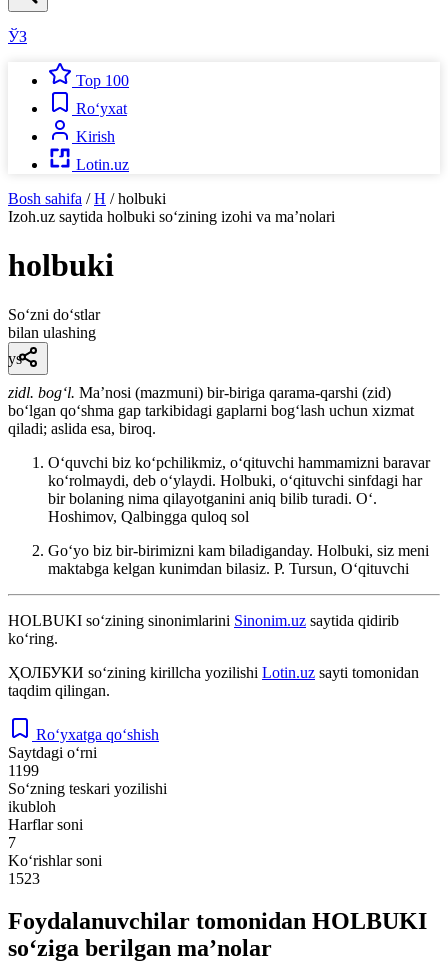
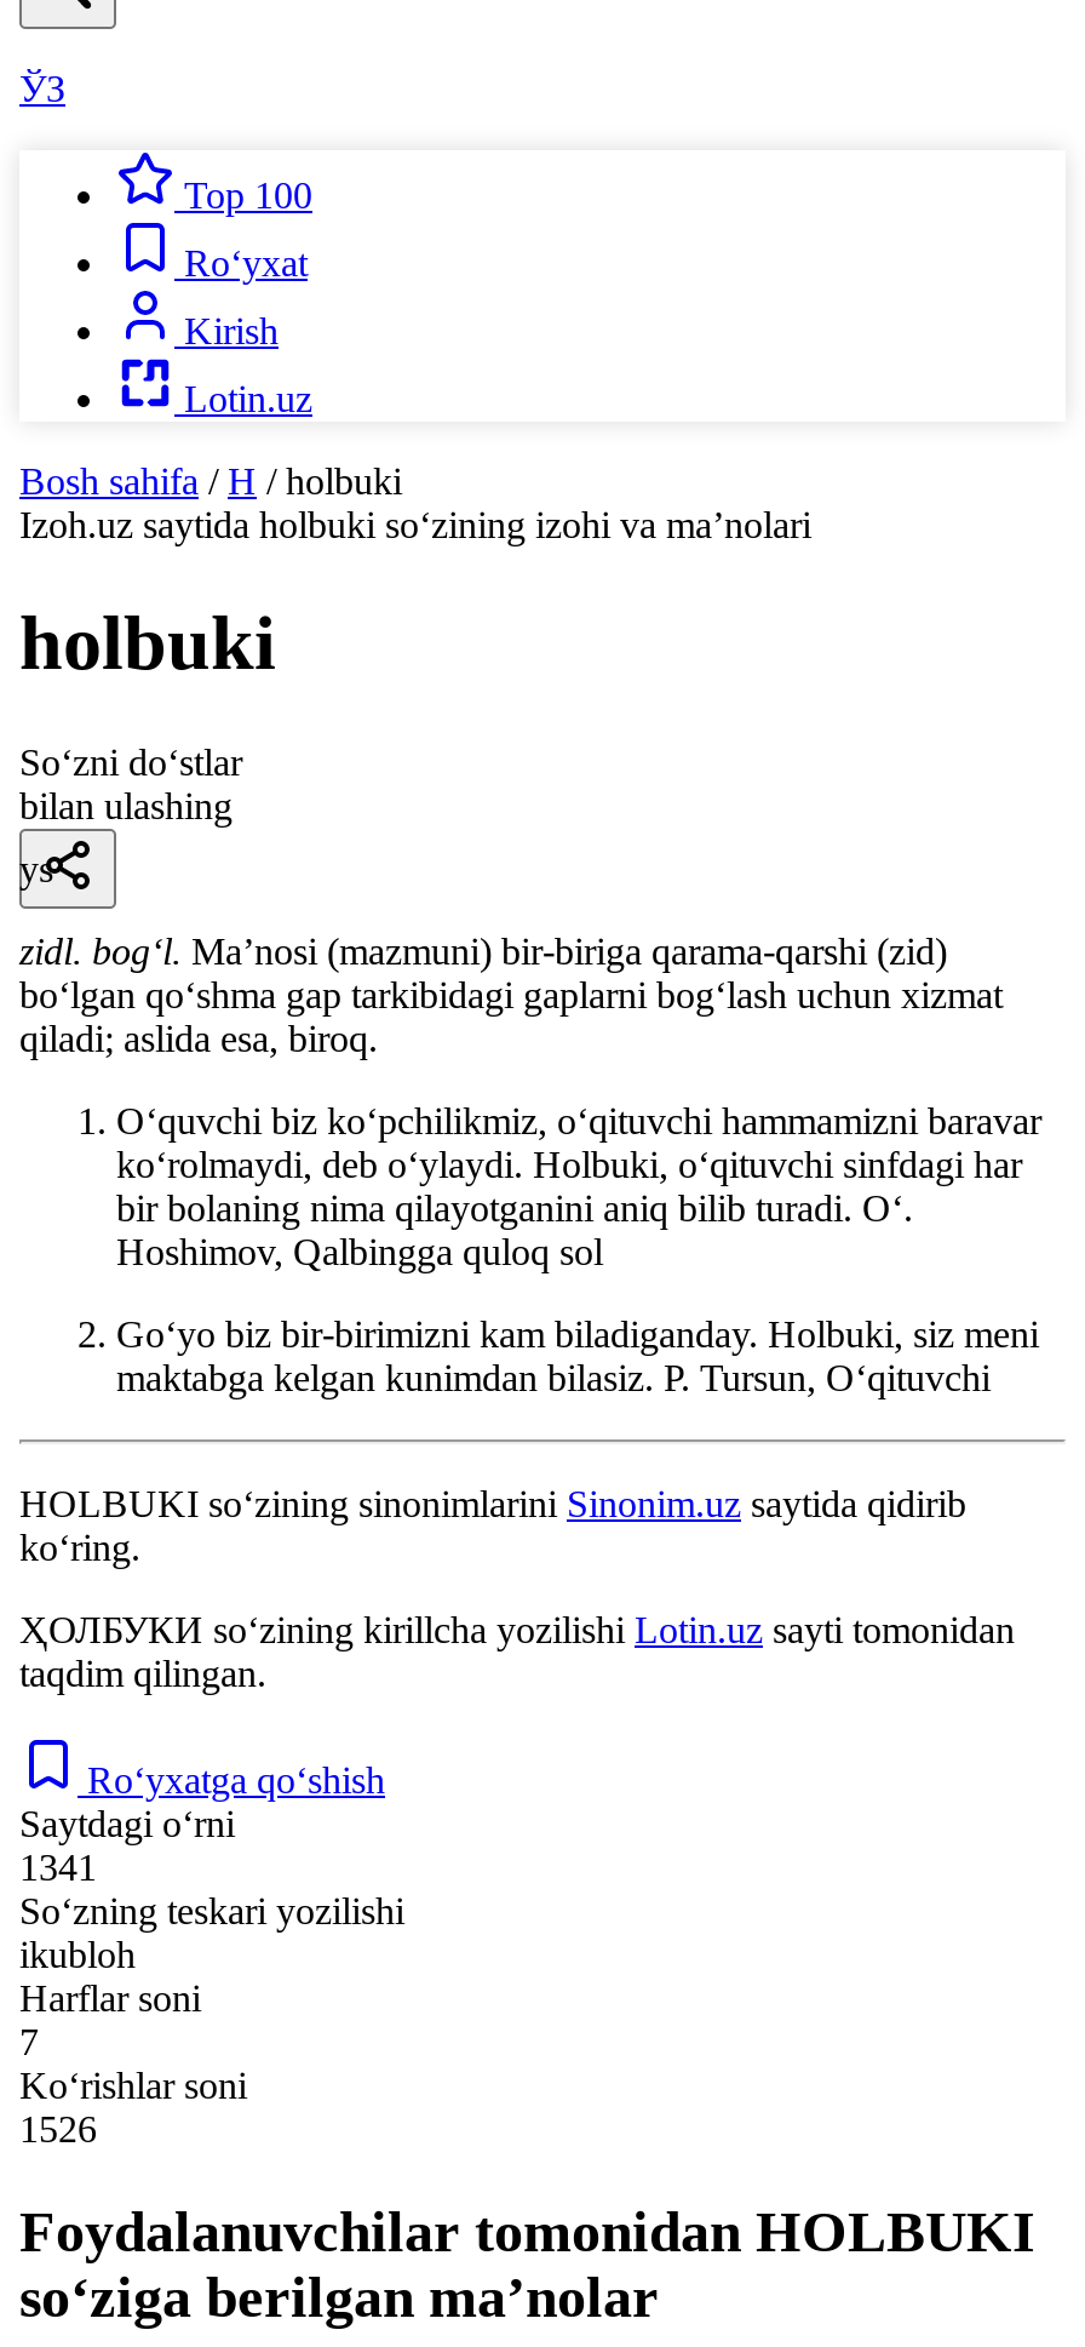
- 1199
+ 1341

- 1523
+ 1526
